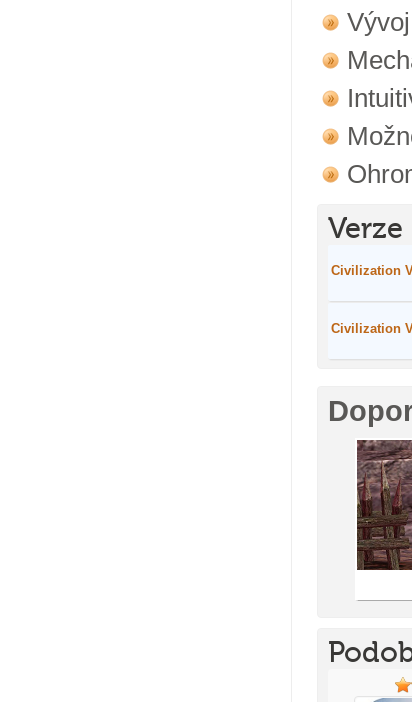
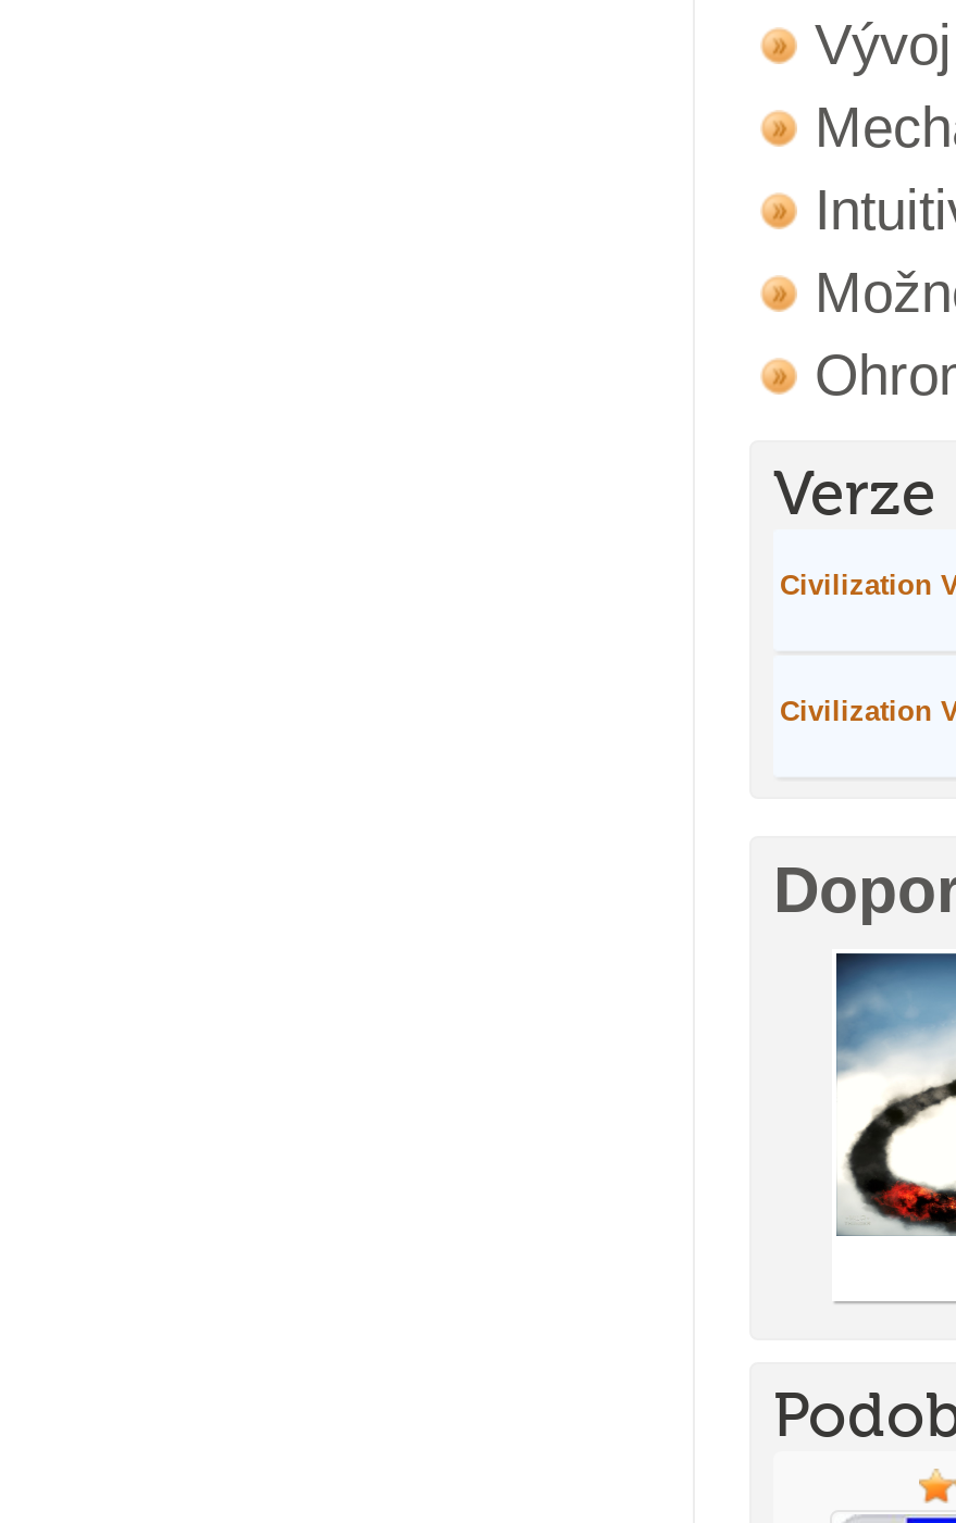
- [image]
+ [image]
